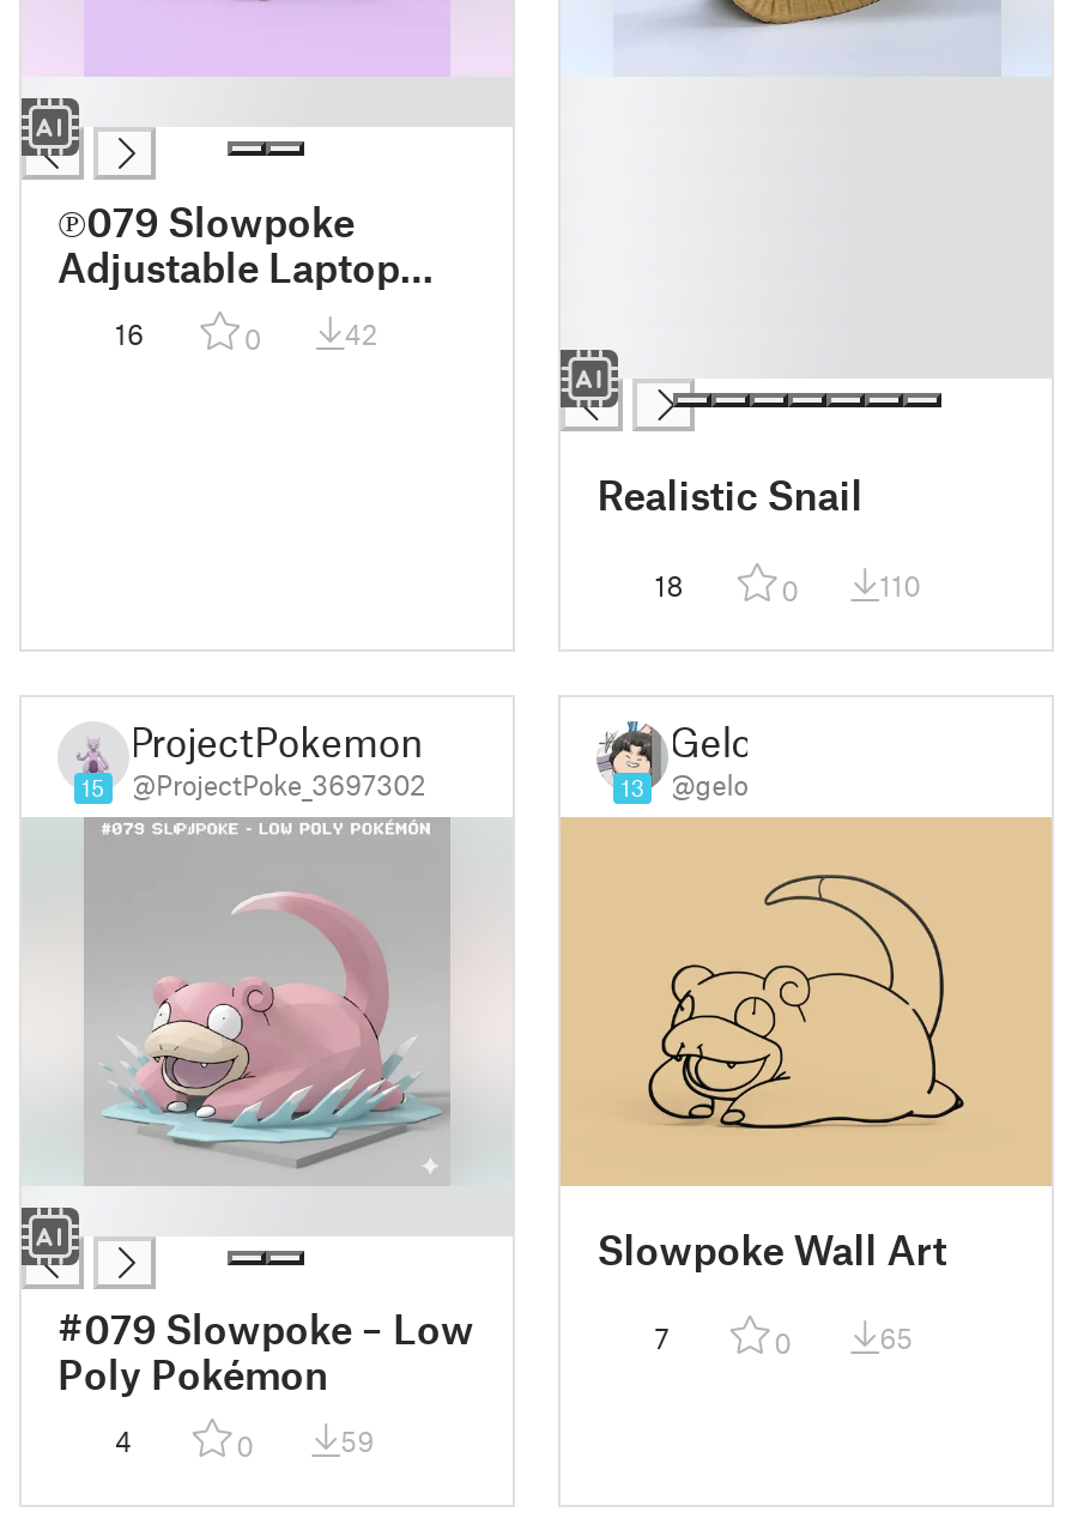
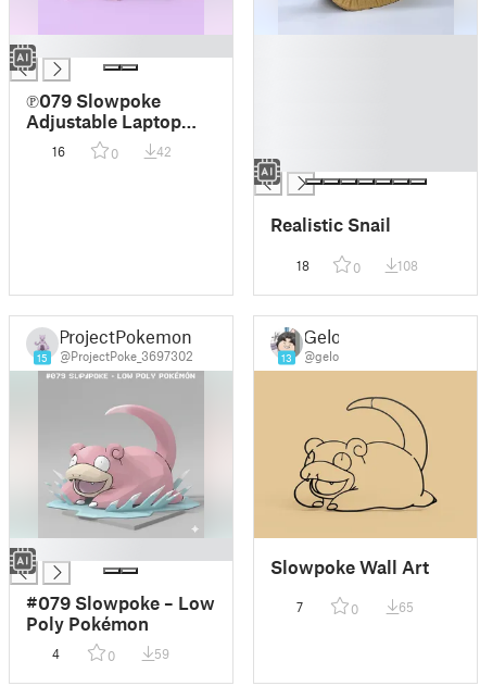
- 110
+ 108
